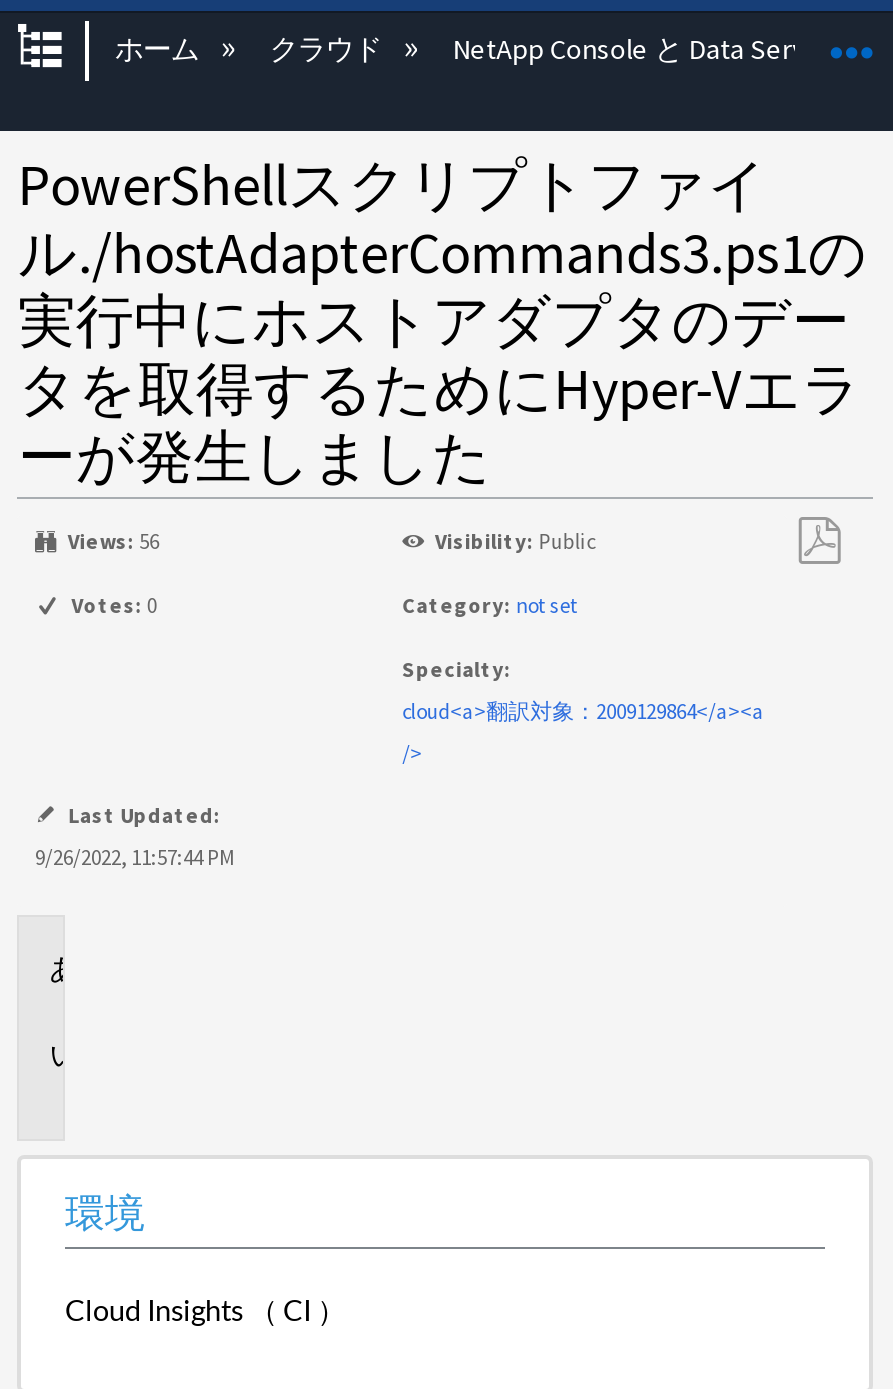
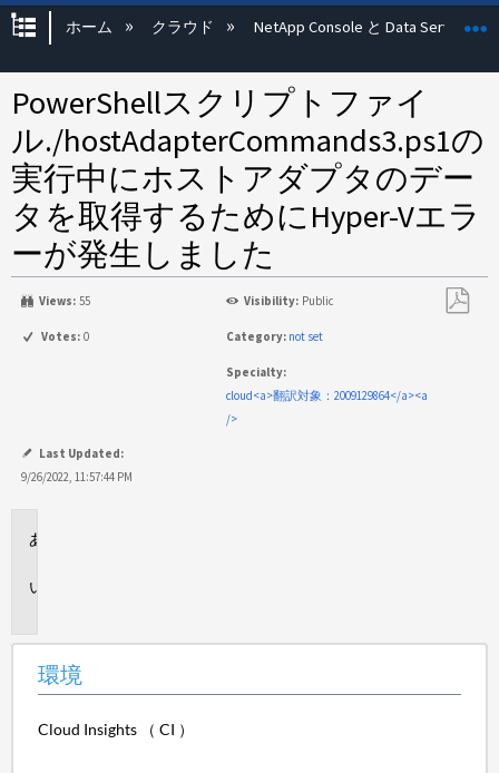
- Views: 56
+ Views: 55
